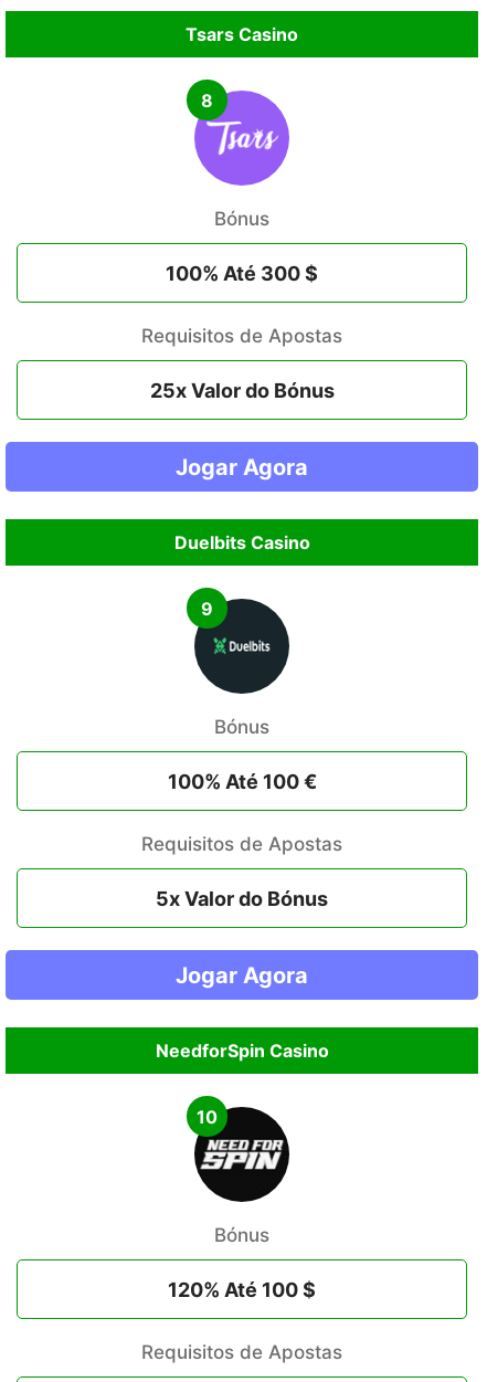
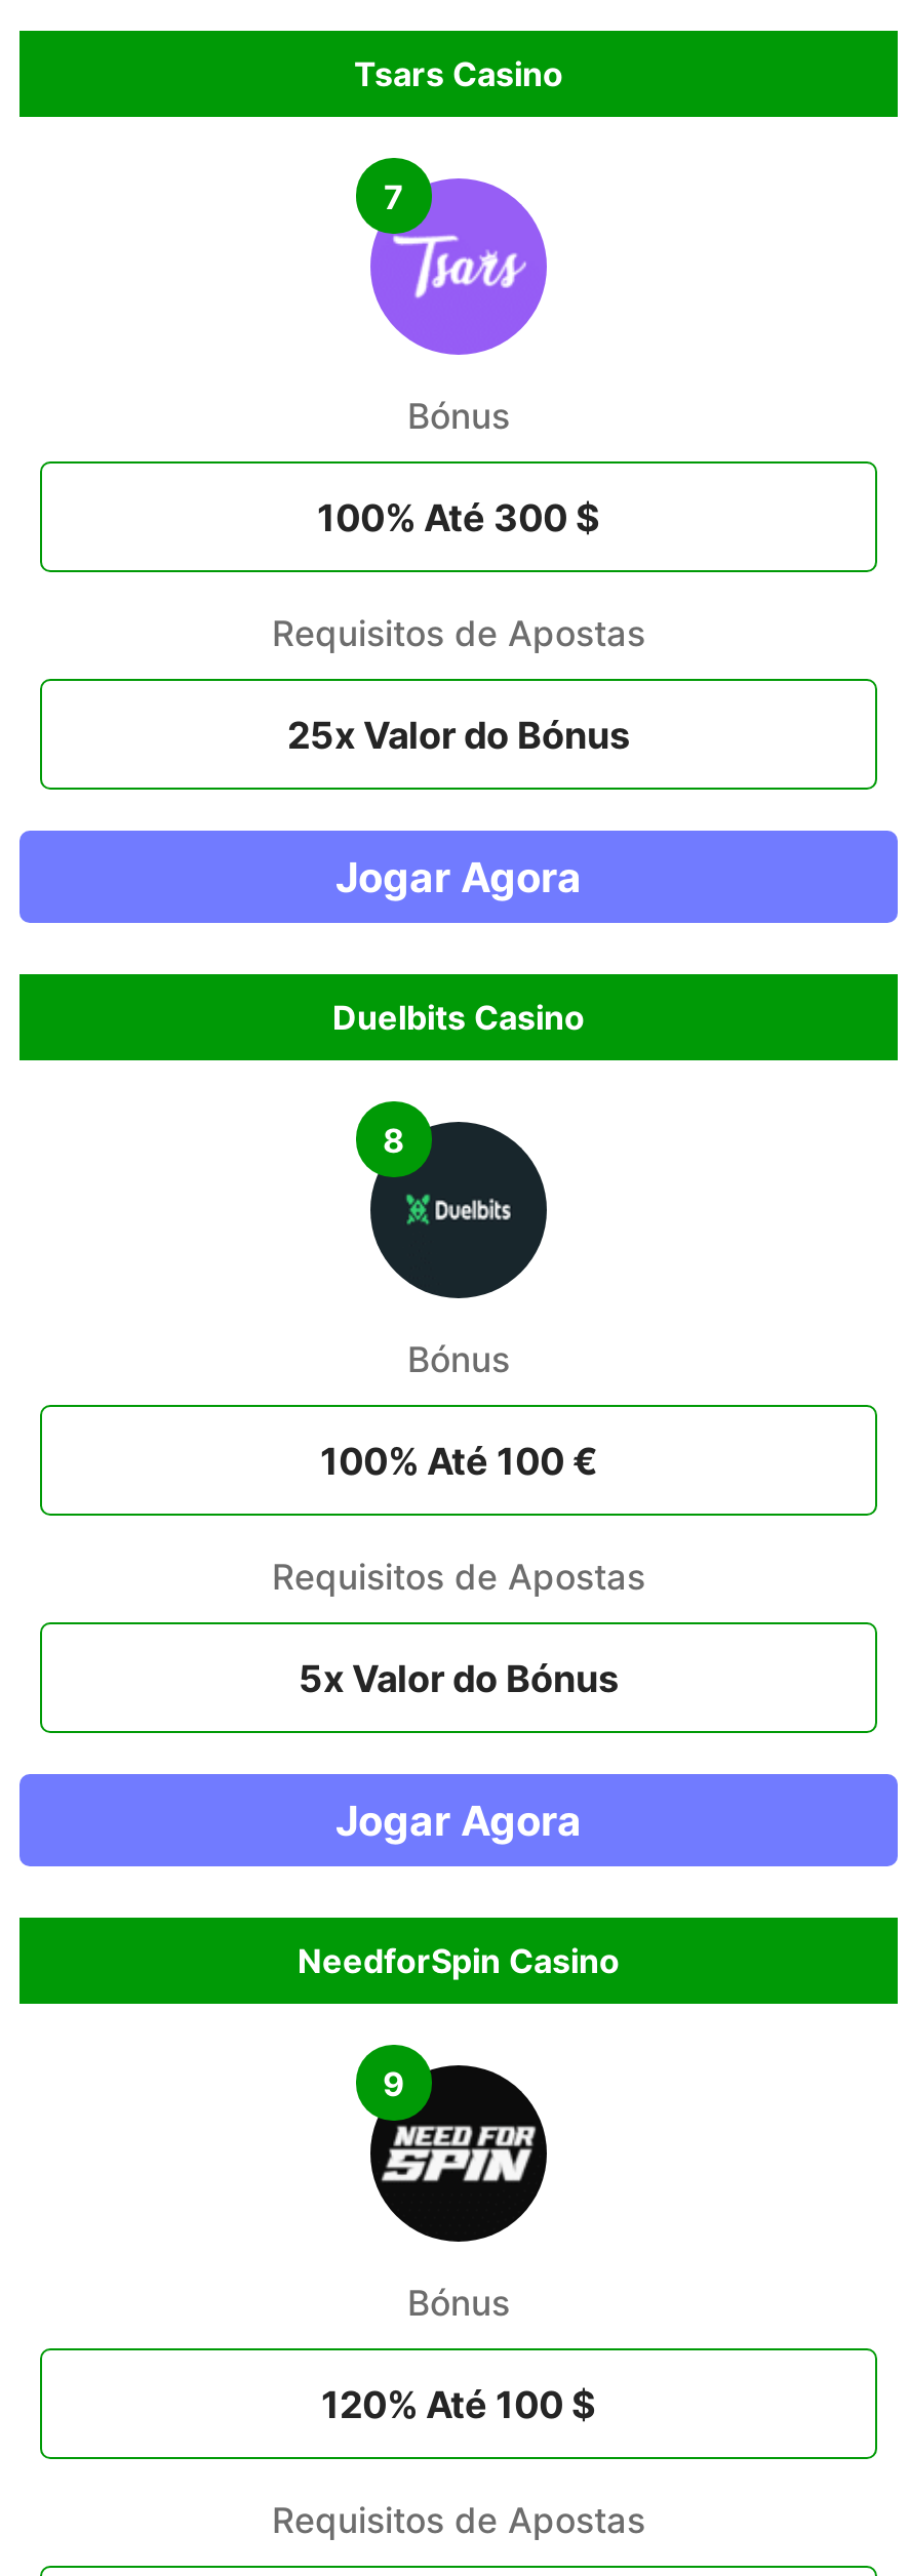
- 8
+ 7

- 9
+ 8

- 10
+ 9
